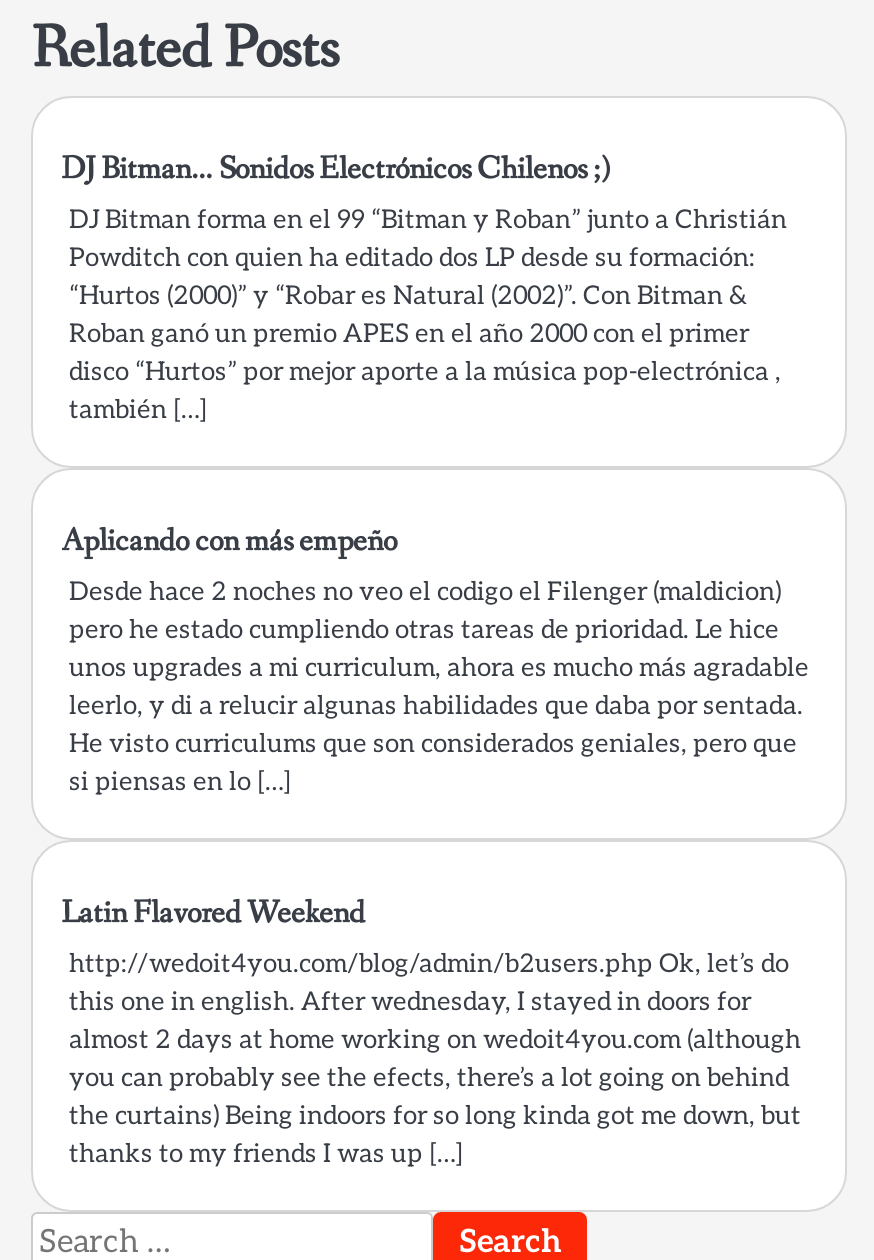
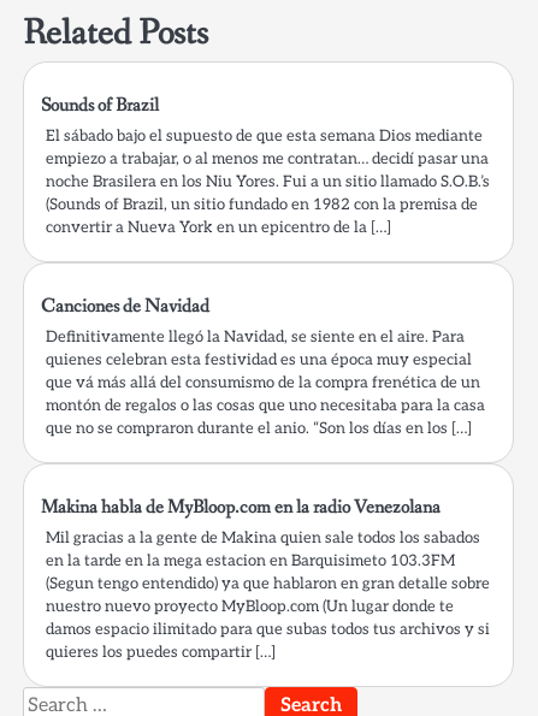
- DJ Bitman… Sonidos Electrónicos Chilenos ;)
- DJ Bitman forma en el 99 “Bitman y Roban” junto a Christián
- Powditch con quien ha editado dos LP desde su formación:
- “Hurtos (2000)” y “Robar es Natural (2002)”. Con Bitman &
- Roban ganó un premio APES en el año 2000 con el primer
- disco “Hurtos” por mejor aporte a la música pop-electrónica ,
- también […]
+ Sounds of Brazil
+ El sábado bajo el supuesto de que esta semana Dios mediante
+ empiezo a trabajar, o al menos me contratan… decidí pasar una
+ noche Brasilera en los Niu Yores. Fui a un sitio llamado S.O.B.’s
+ (Sounds of Brazil, un sitio fundado en 1982 con la premisa de
+ convertir a Nueva York en un epicentro de la […]

- Aplicando con más empeño
- Desde hace 2 noches no veo el codigo el Filenger (maldicion)
- pero he estado cumpliendo otras tareas de prioridad. Le hice
- unos upgrades a mi curriculum, ahora es mucho más agradable
- leerlo, y di a relucir algunas habilidades que daba por sentada.
- He visto curriculums que son considerados geniales, pero que
- si piensas en lo […]
+ Canciones de Navidad
+ Definitivamente llegó la Navidad, se siente en el aire. Para
+ quienes celebran esta festividad es una época muy especial
+ que vá más allá del consumismo de la compra frenética de un
+ montón de regalos o las cosas que uno necesitaba para la casa
+ que no se compraron durante el anio. “Son los días en los […]

- Latin Flavored Weekend
- http://wedoit4you.com/blog/admin/b2users.php Ok, let’s do
- this one in english. After wednesday, I stayed in doors for
- almost 2 days at home working on wedoit4you.com (although
- you can probably see the efects, there’s a lot going on behind
- the curtains) Being indoors for so long kinda got me down, but
- thanks to my friends I was up […]
+ Makina habla de MyBloop.com en la radio Venezolana
+ Mil gracias a la gente de Makina quien sale todos los sabados
+ en la tarde en la mega estacion en Barquisimeto 103.3FM
+ (Segun tengo entendido) ya que hablaron en gran detalle sobre
+ nuestro nuevo proyecto MyBloop.com (Un lugar donde te
+ damos espacio ilimitado para que subas todos tus archivos y si
+ quieres los puedes compartir […]
